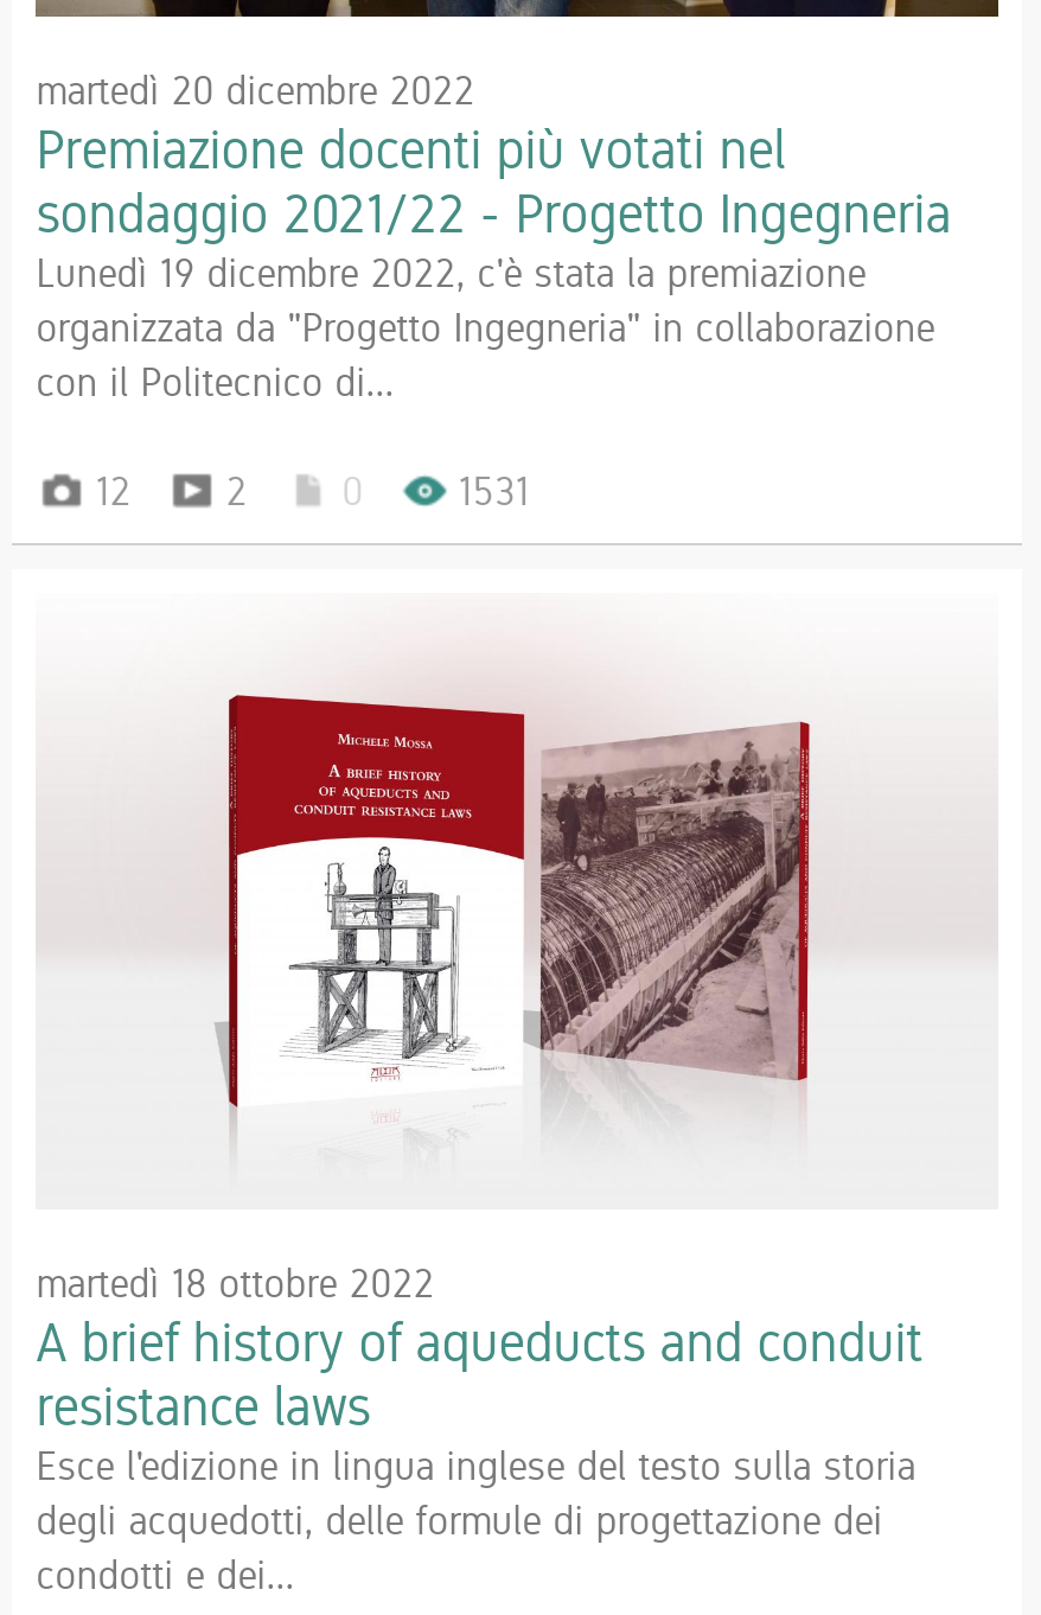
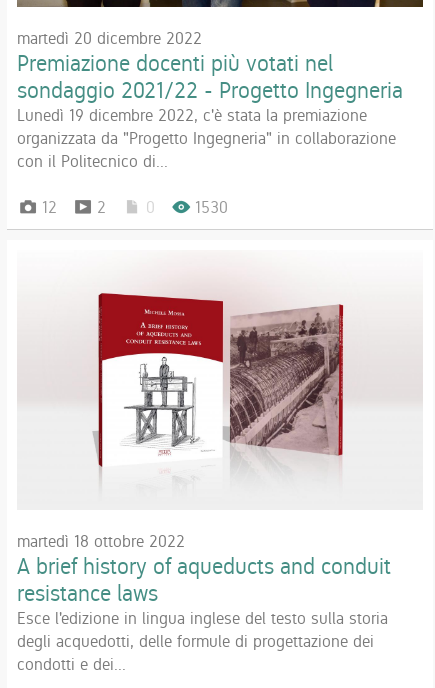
- 1531
+ 1530
